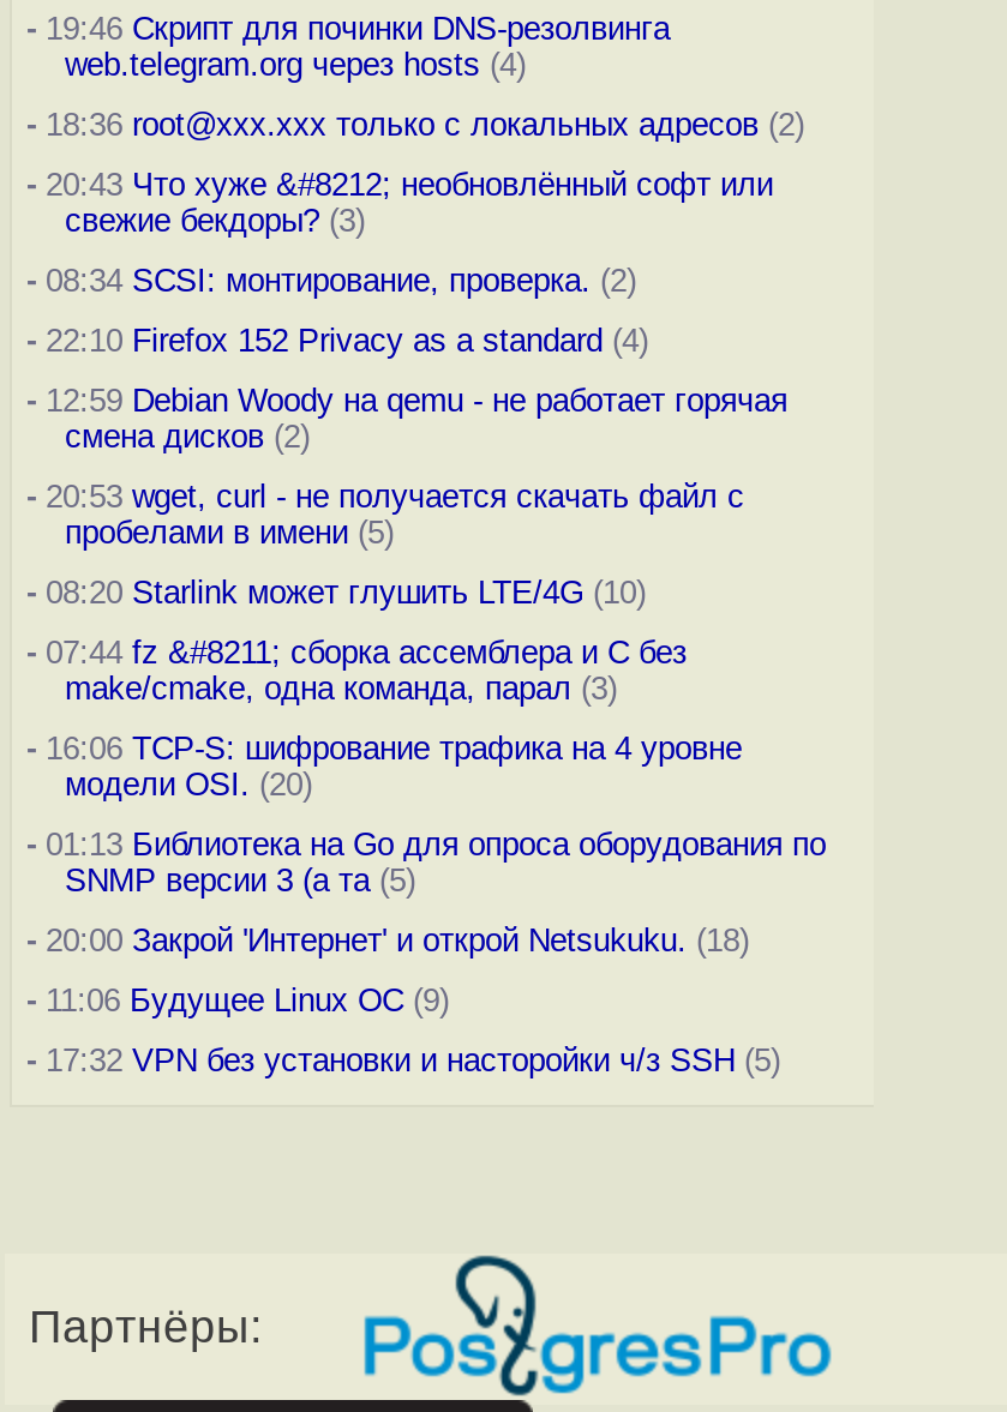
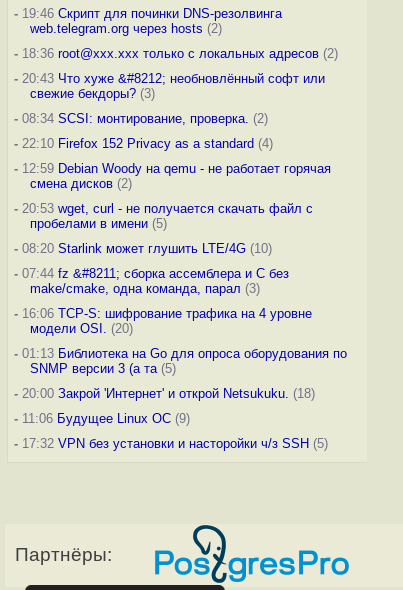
- web.telegram.org через hosts (4)
+ web.telegram.org через hosts (2)
